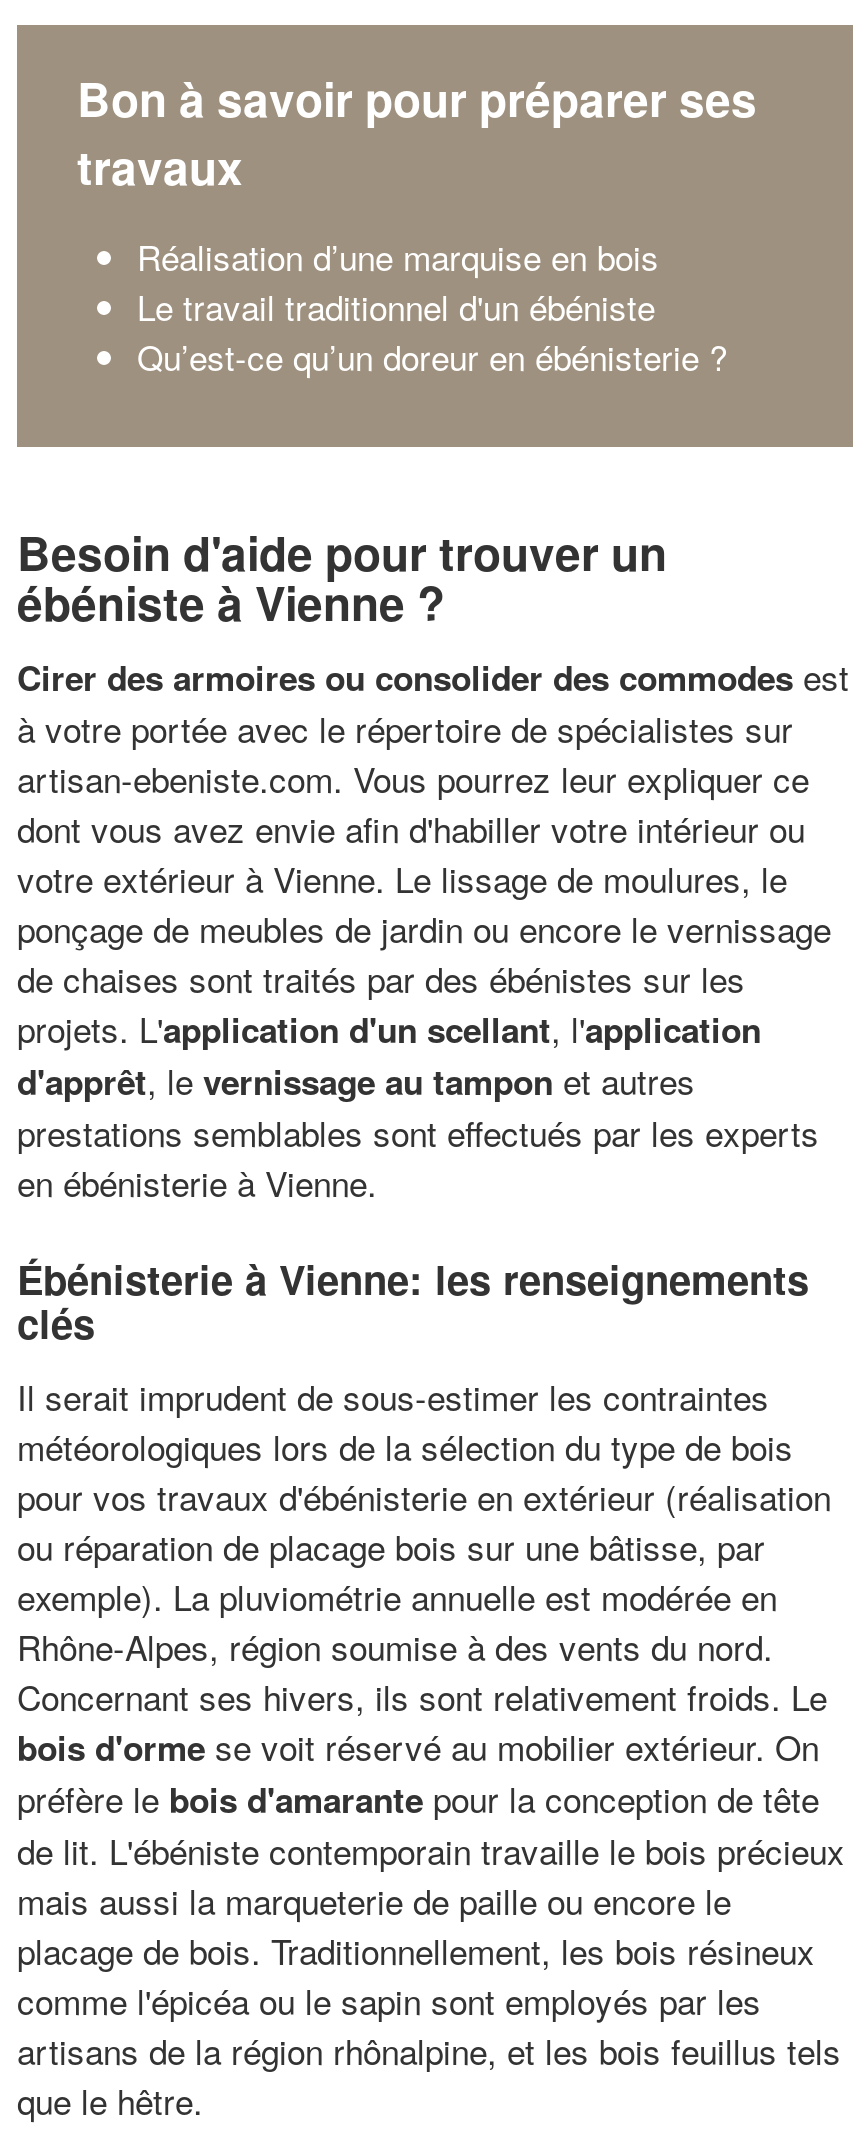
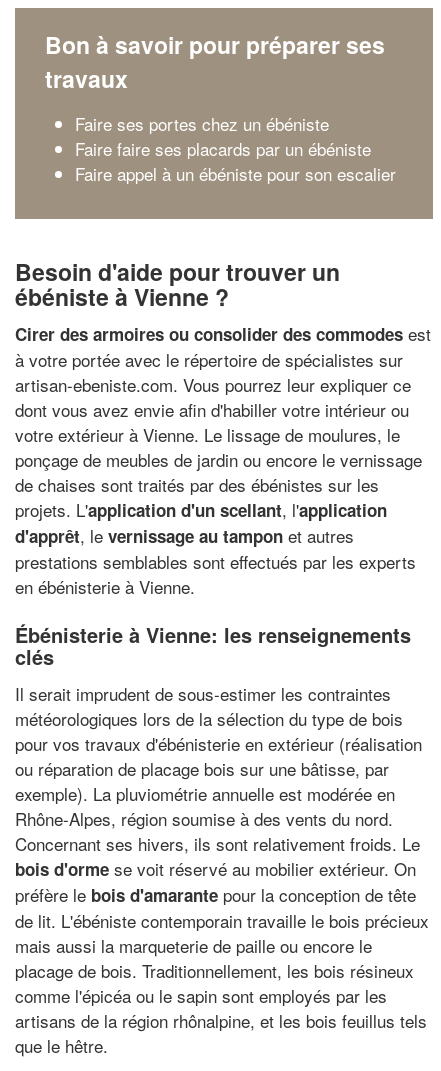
- Réalisation d’une marquise en bois
- Le travail traditionnel d'un ébéniste
- Qu’est-ce qu’un doreur en ébénisterie ?
+ Faire ses portes chez un ébéniste
+ Faire faire ses placards par un ébéniste
+ Faire appel à un ébéniste pour son escalier
